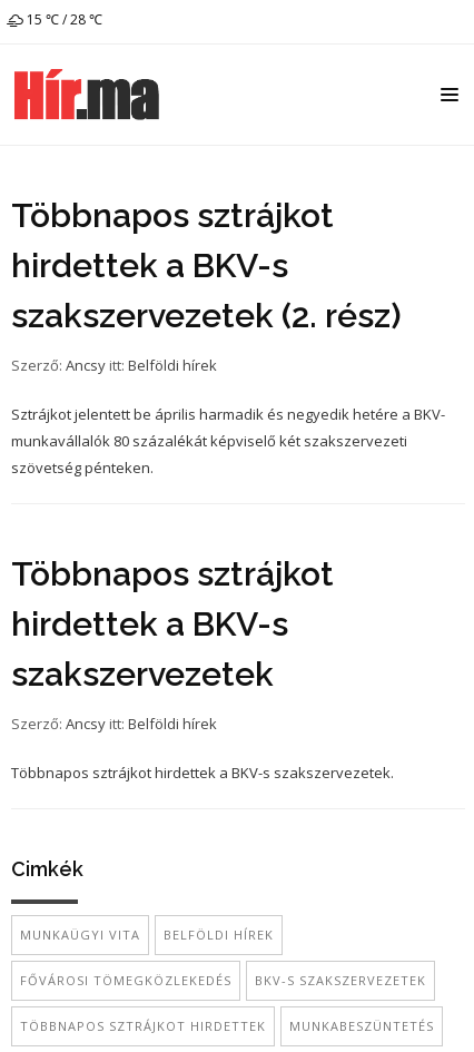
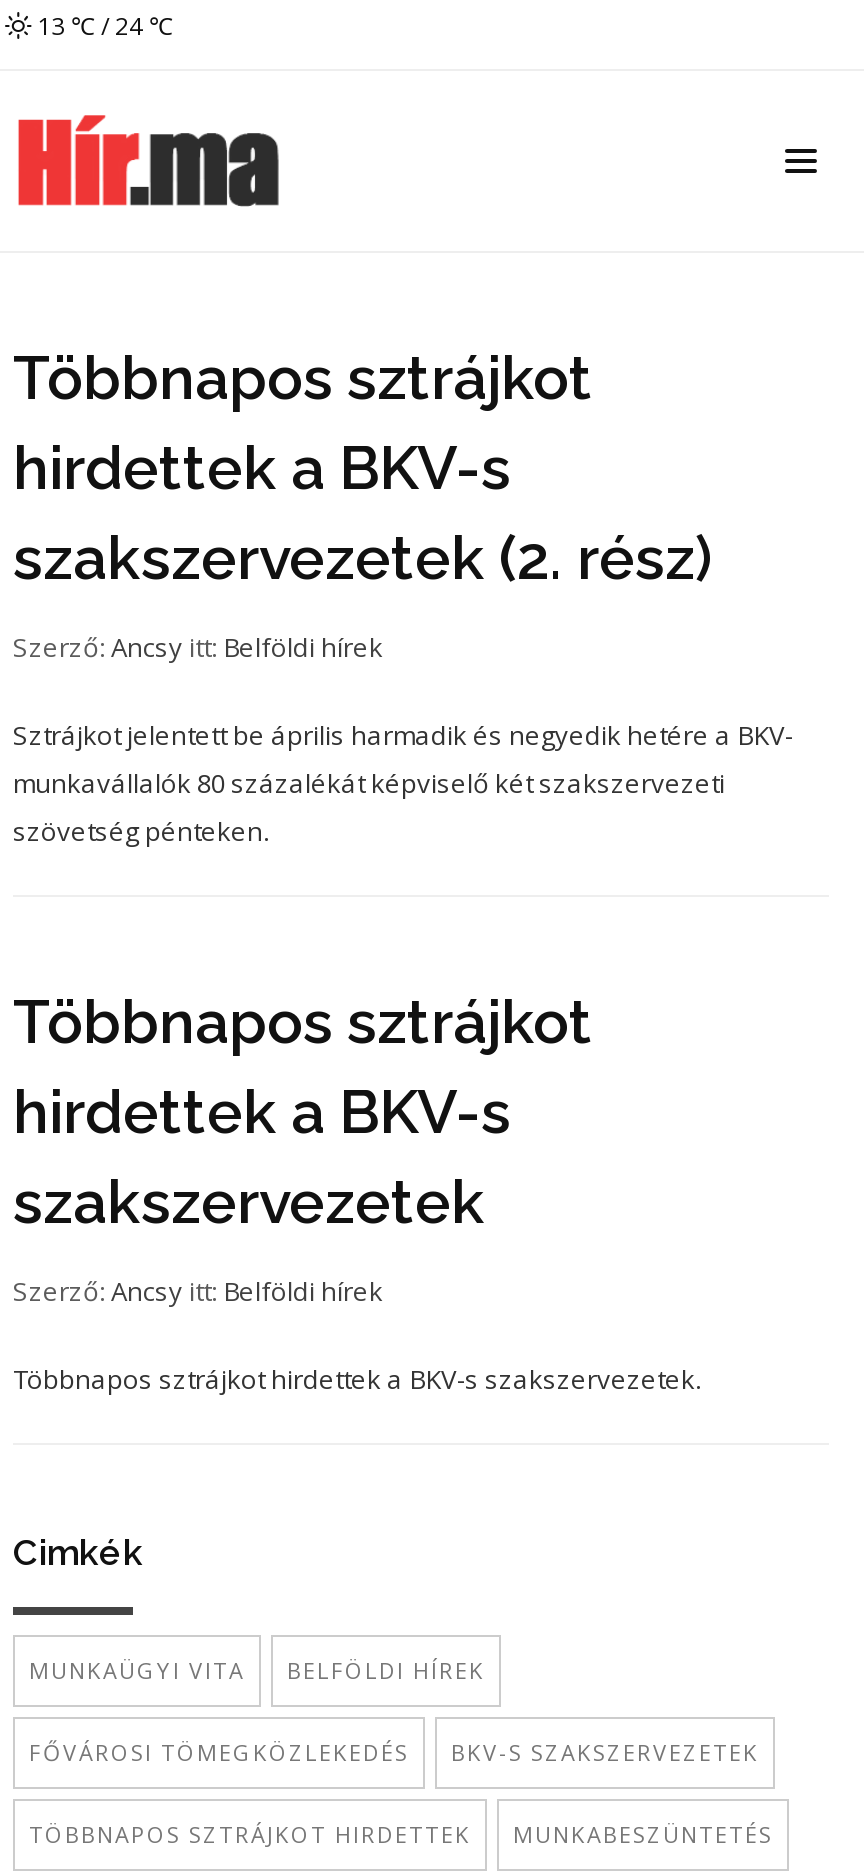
- 15 ℃ / 28 ℃
+ 13 ℃ / 24 ℃
